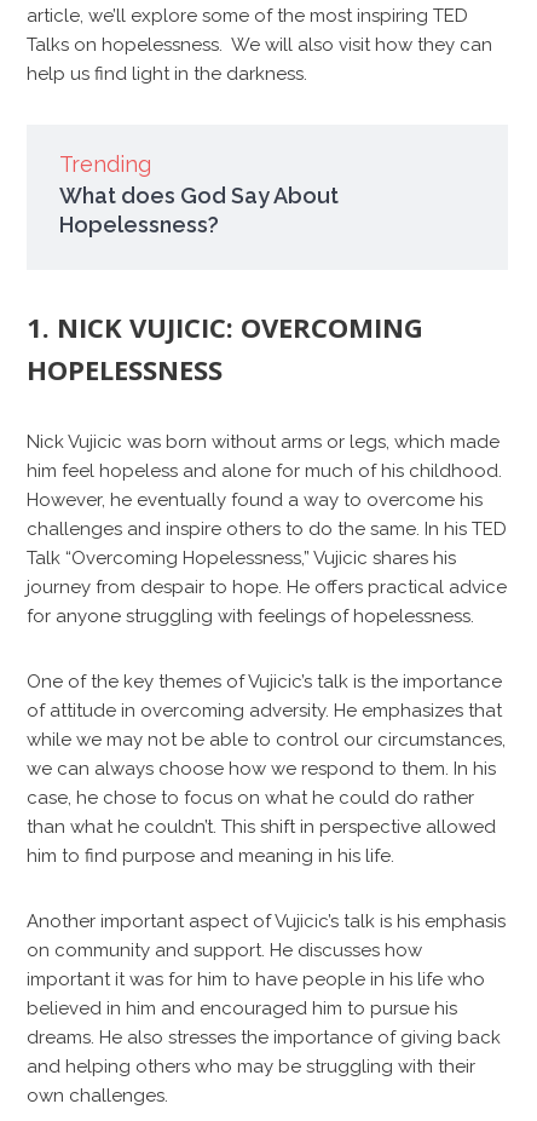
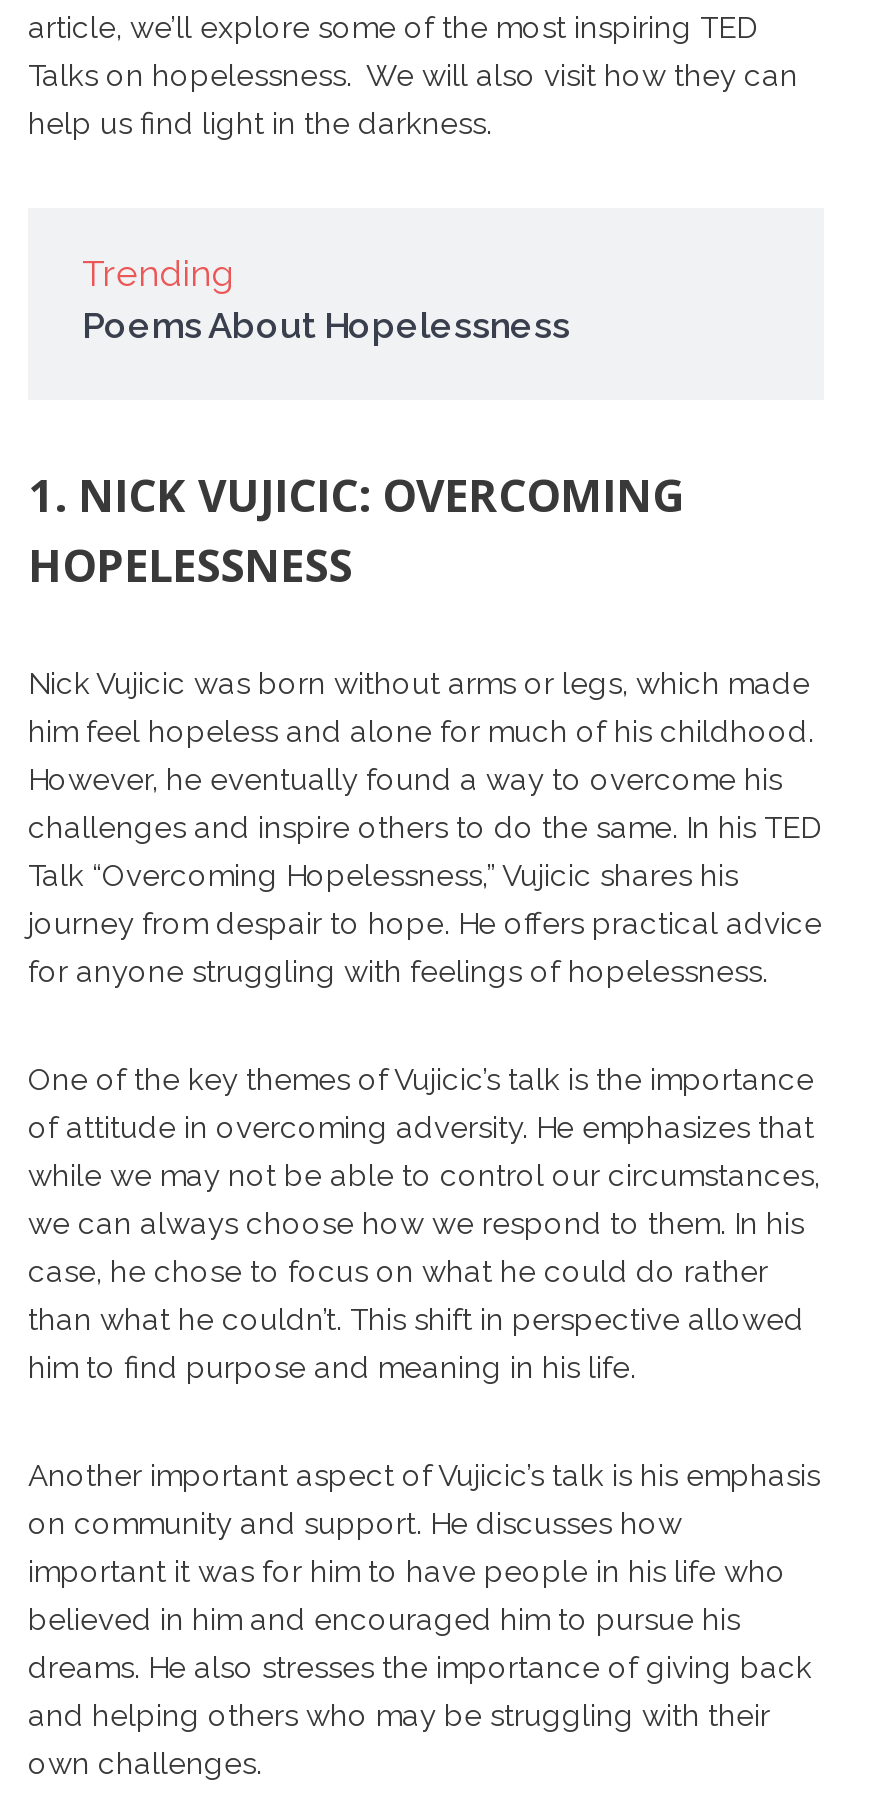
- What does God Say About
- Hopelessness?
+ Poems About Hopelessness
